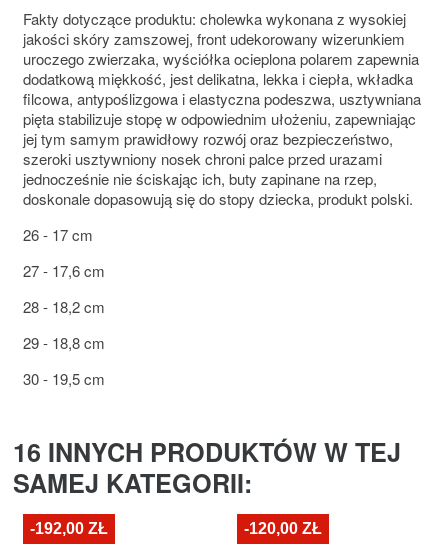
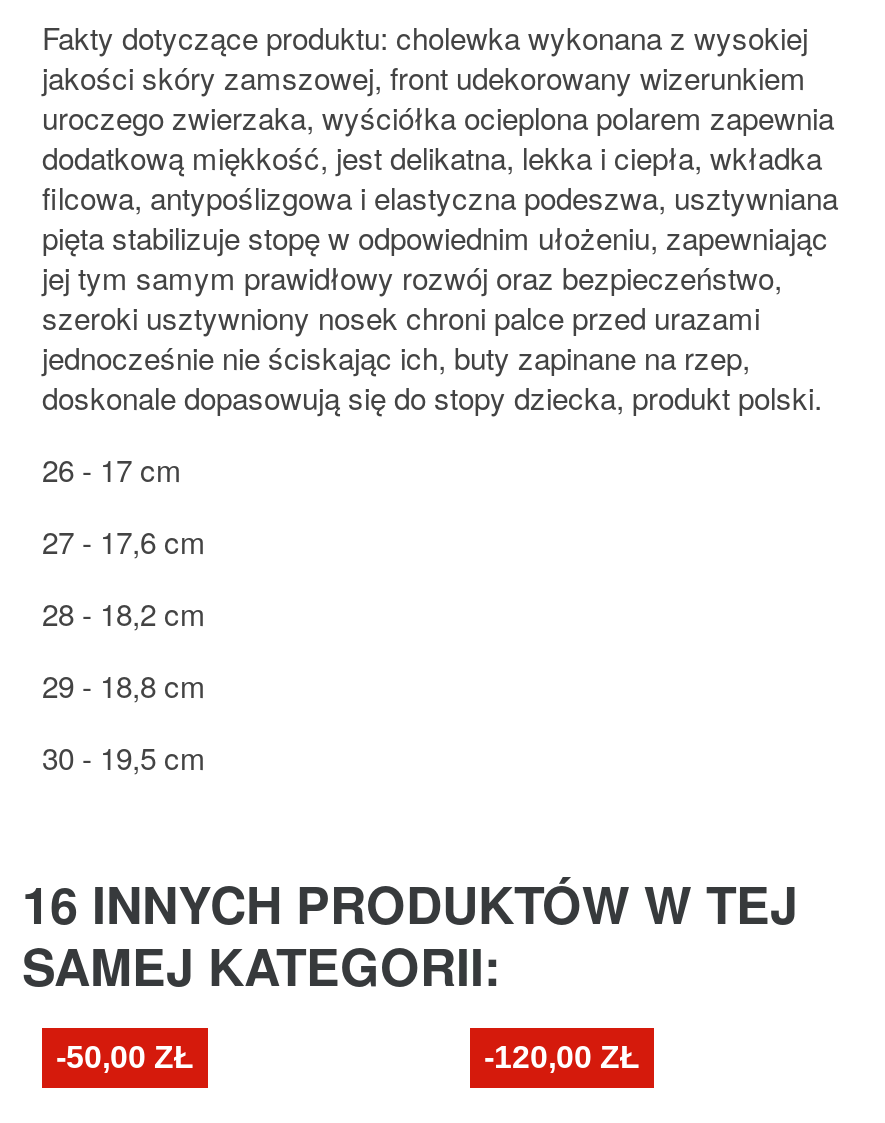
- -192,00 ZŁ
+ -50,00 ZŁ
